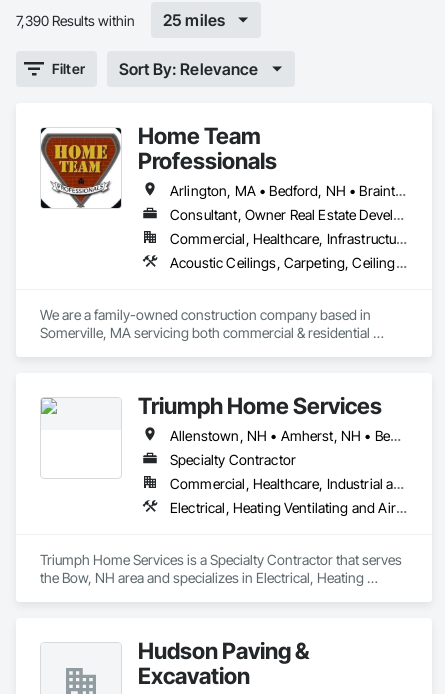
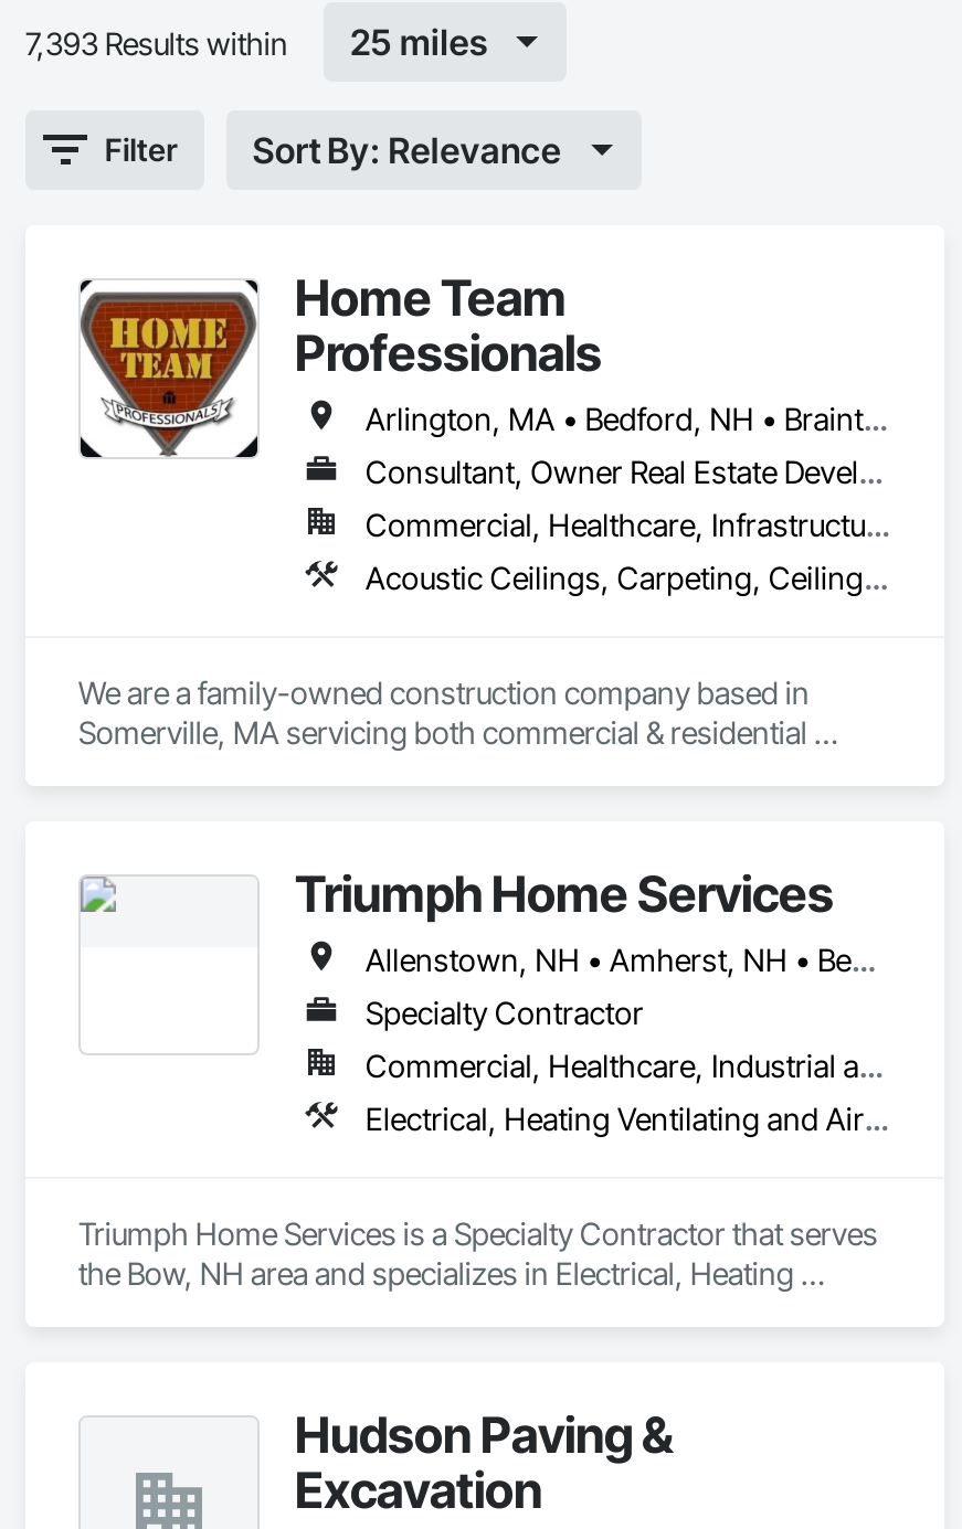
- 7,390 Results within
+ 7,393 Results within
